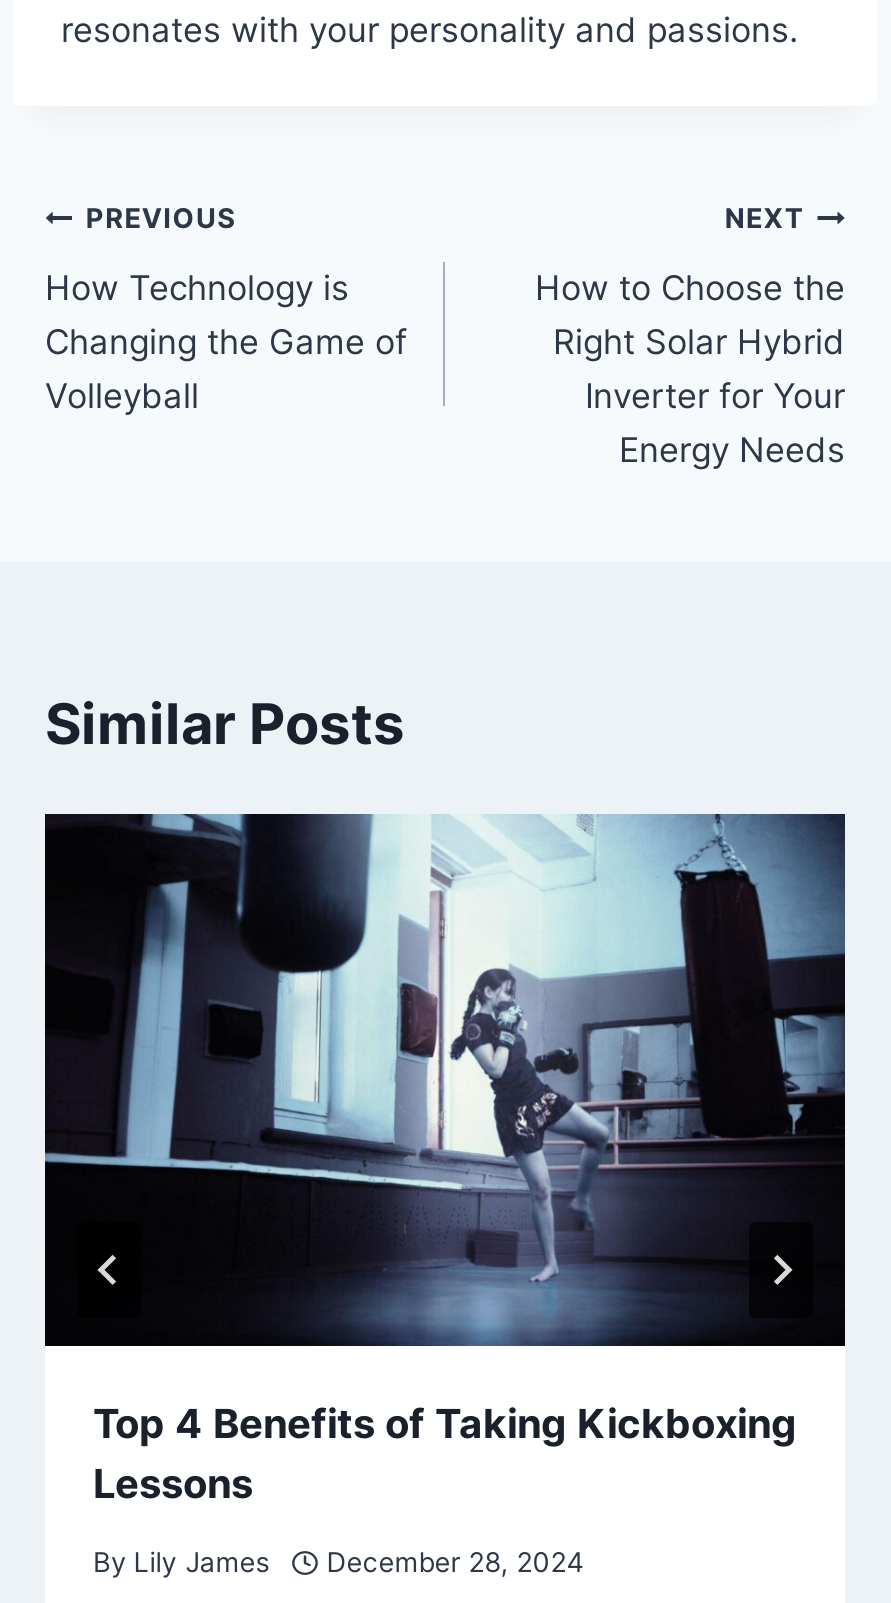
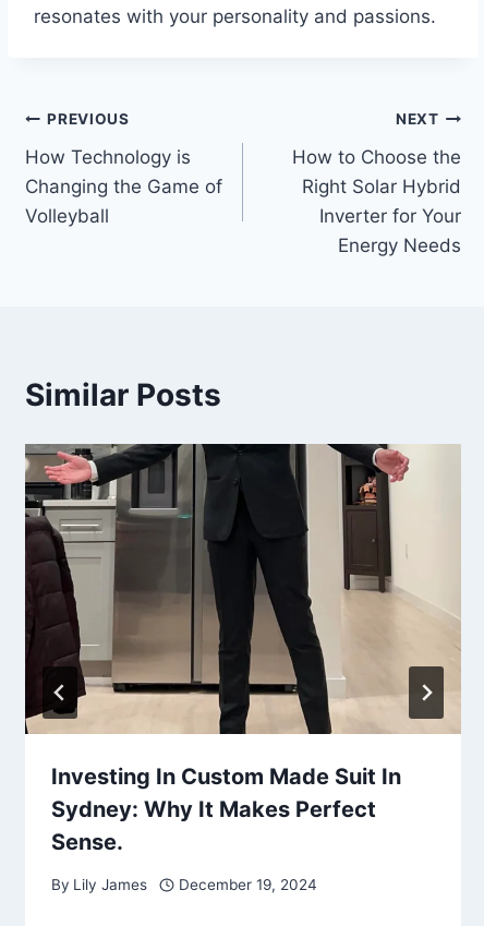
- [image]
- Top 4 Benefits of Taking Kickboxing
- Lessons
+ [image]
+ Investing In Custom Made Suit In
+ Sydney: Why It Makes Perfect
+ Sense.

- By Lily James December 28, 2024
+ By Lily James December 19, 2024
